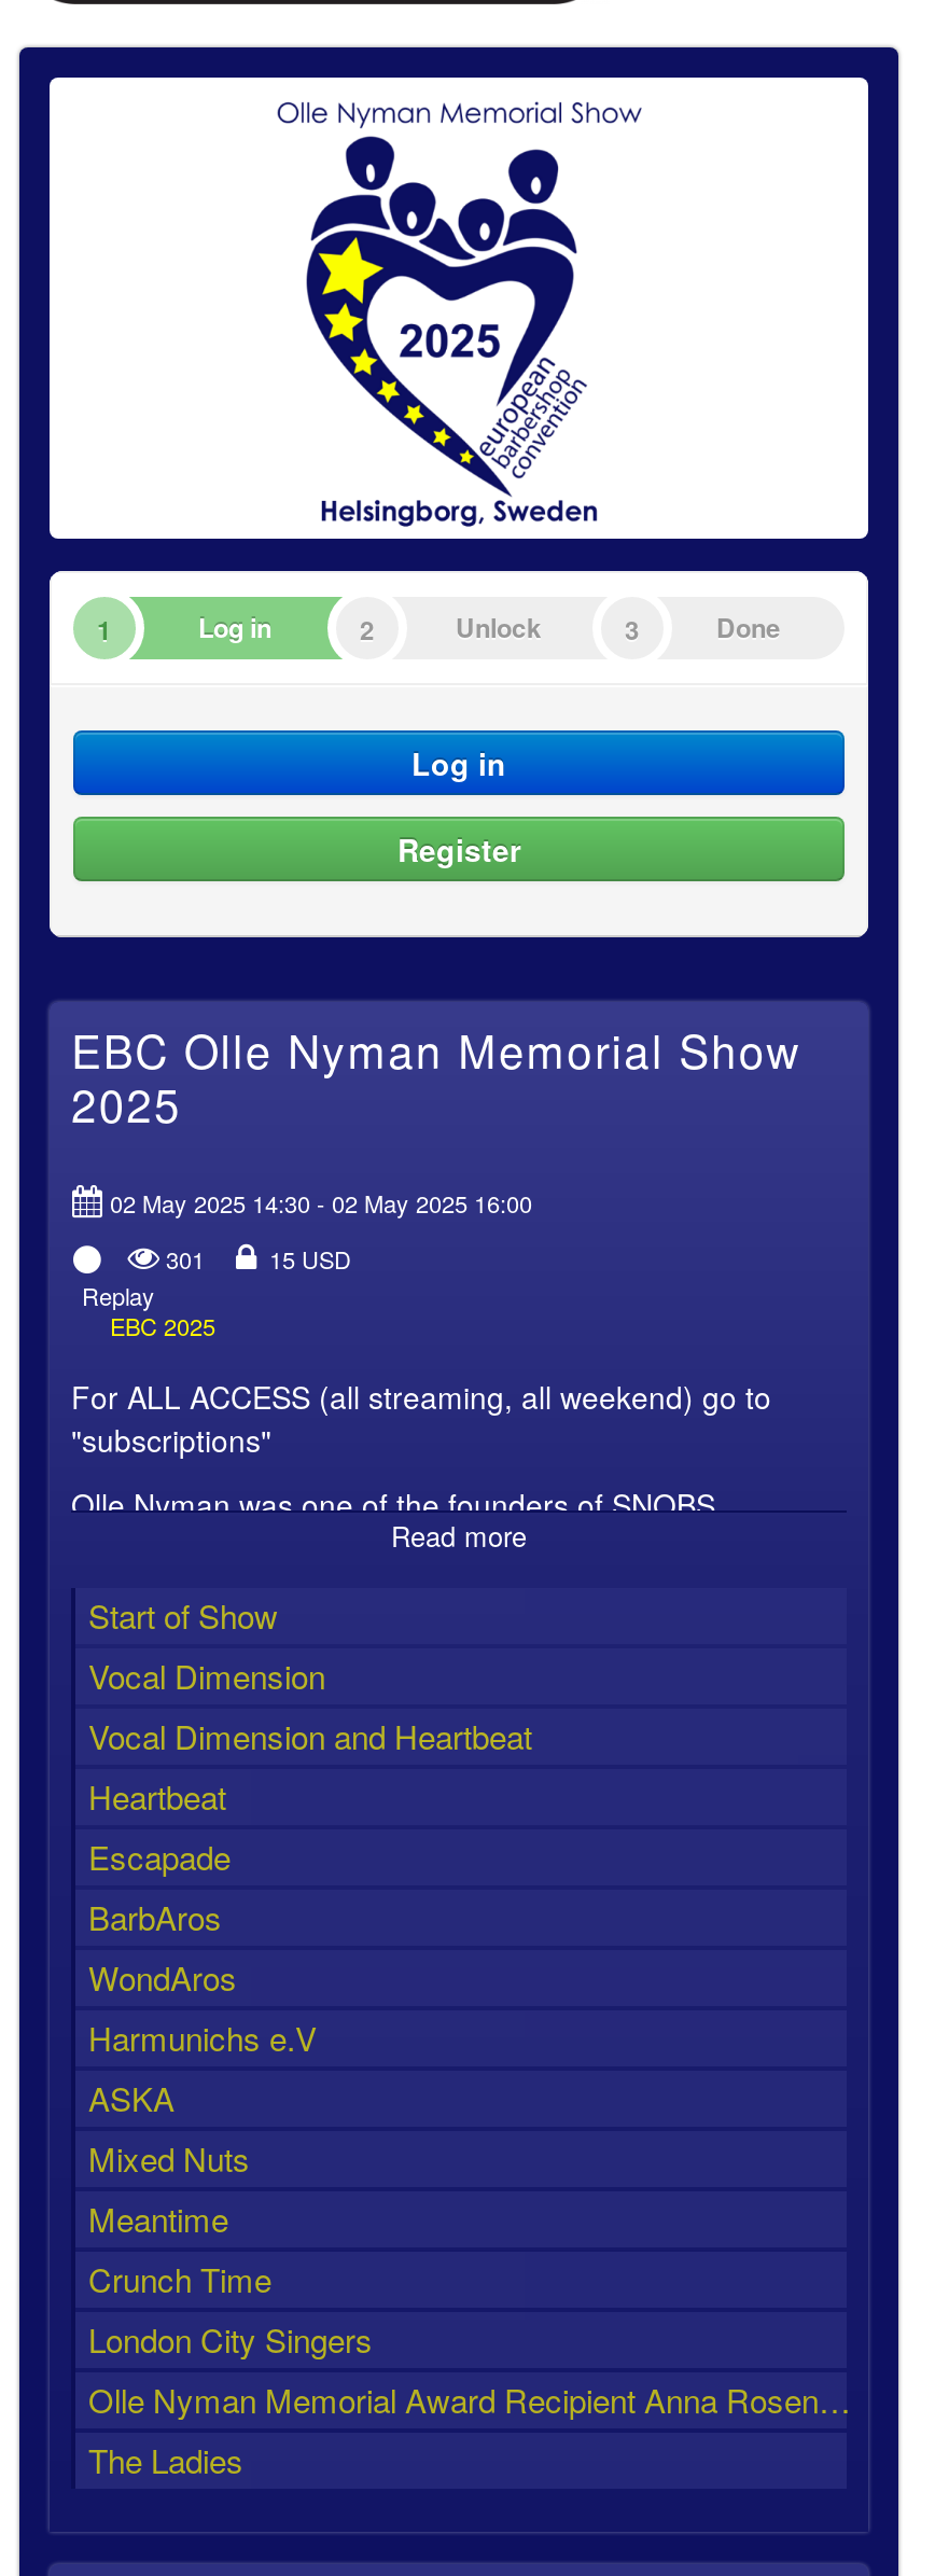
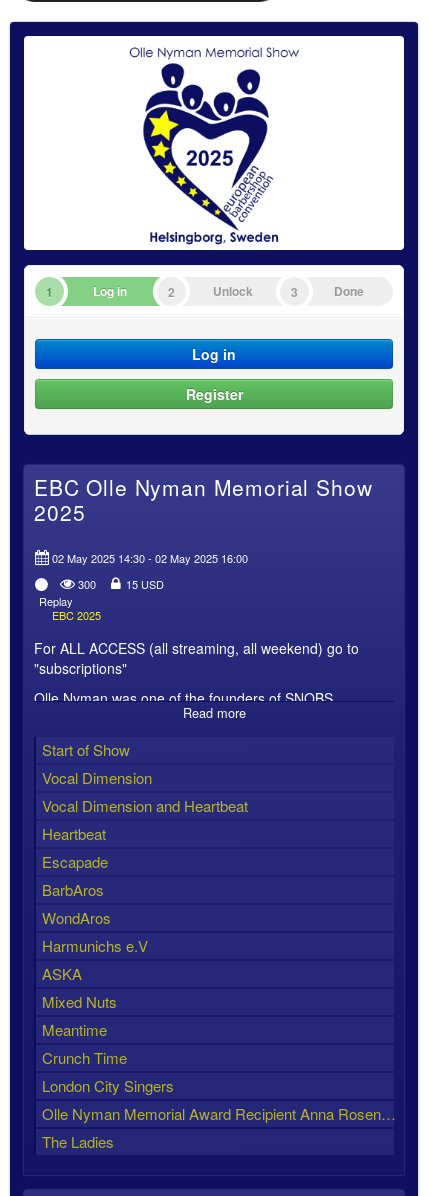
- 301 15 USD
+ 300 15 USD
